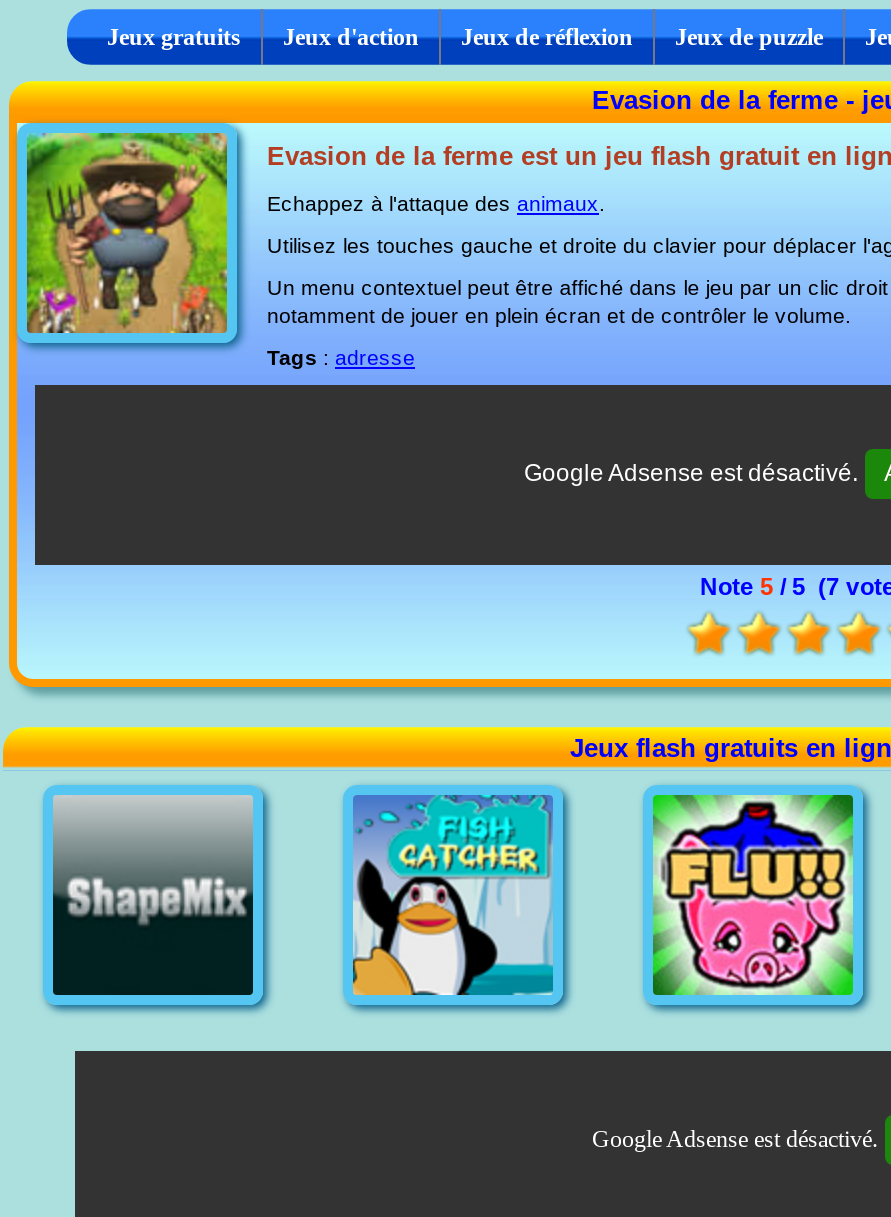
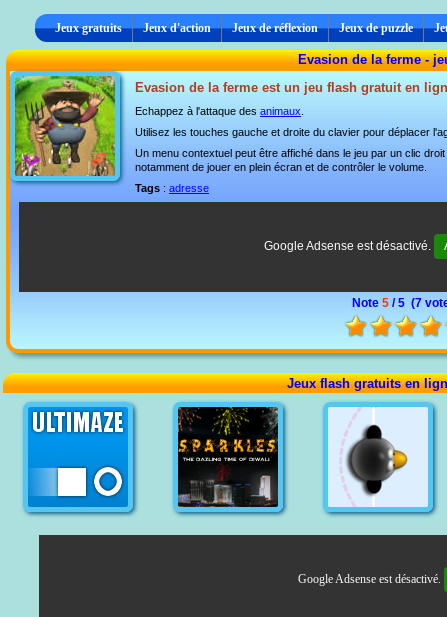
- [image]
+ [image]

- [image]
+ [image]

- [image]
+ [image]
